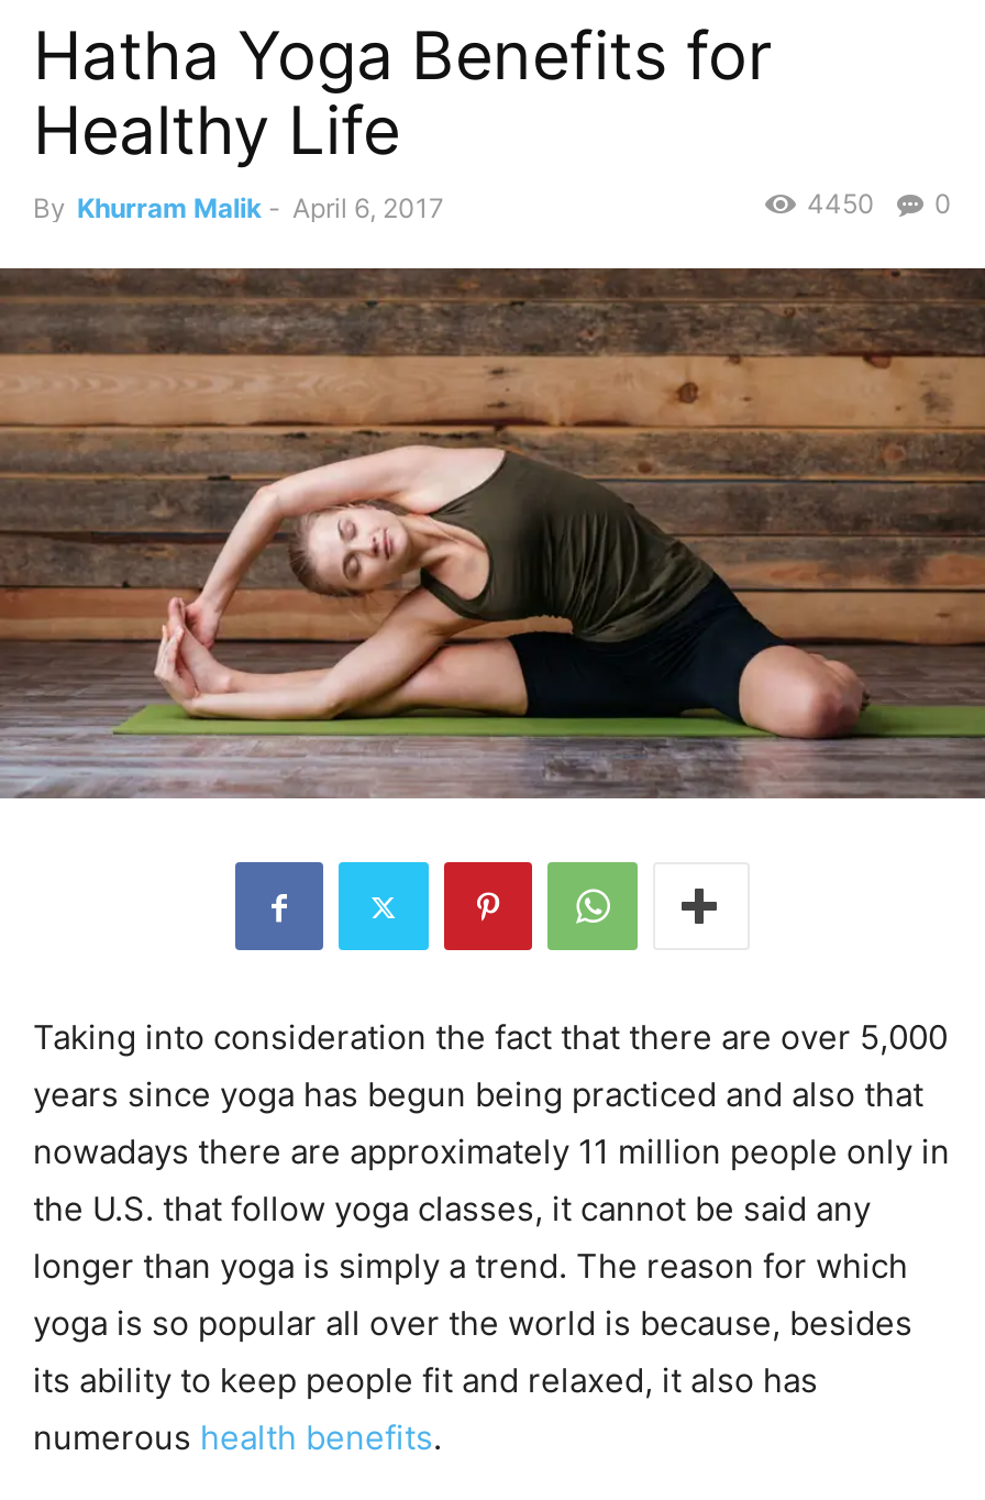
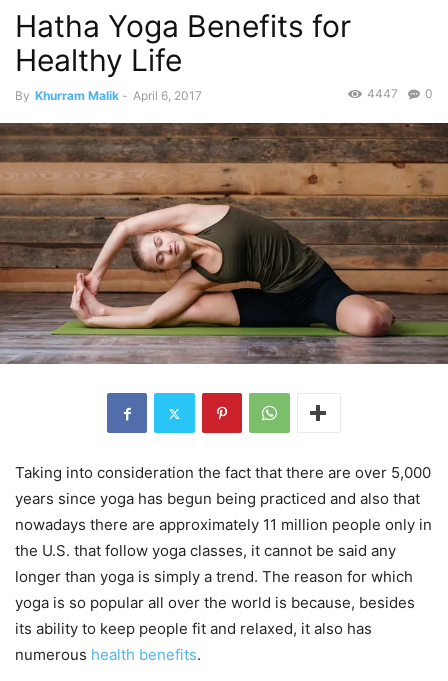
- 4450 0
+ 4447 0
